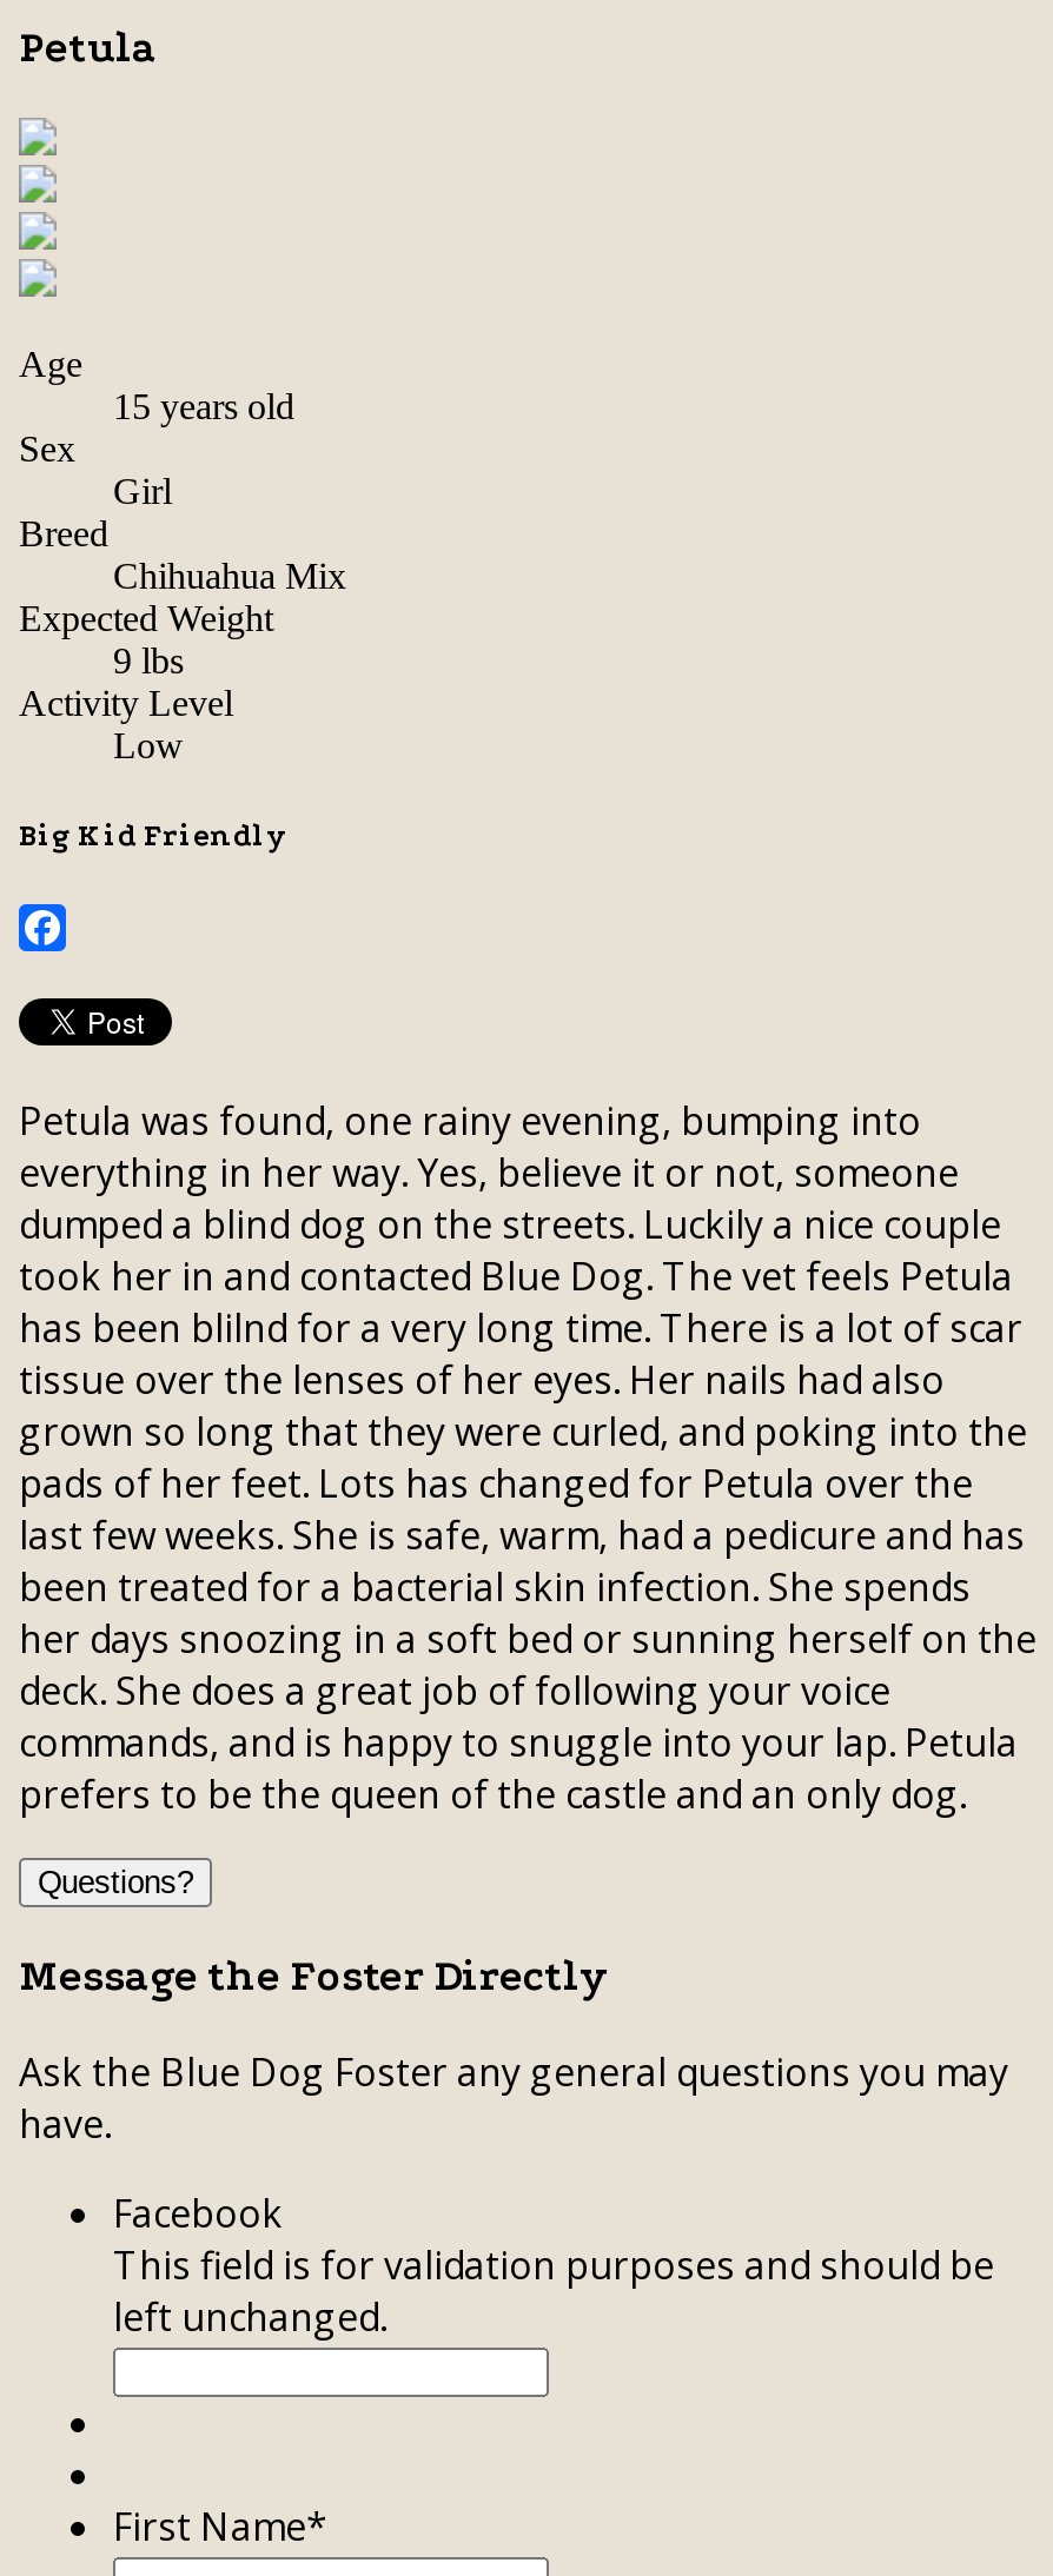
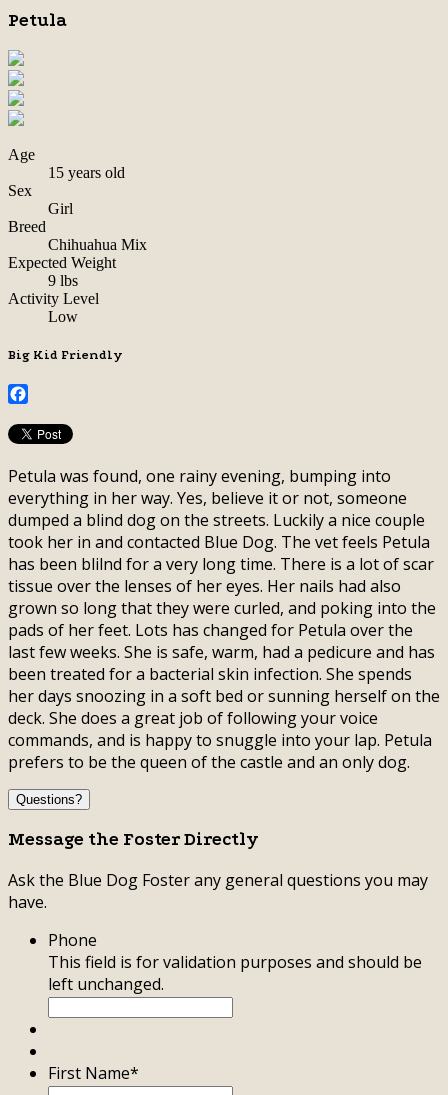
- Facebook
+ Phone
